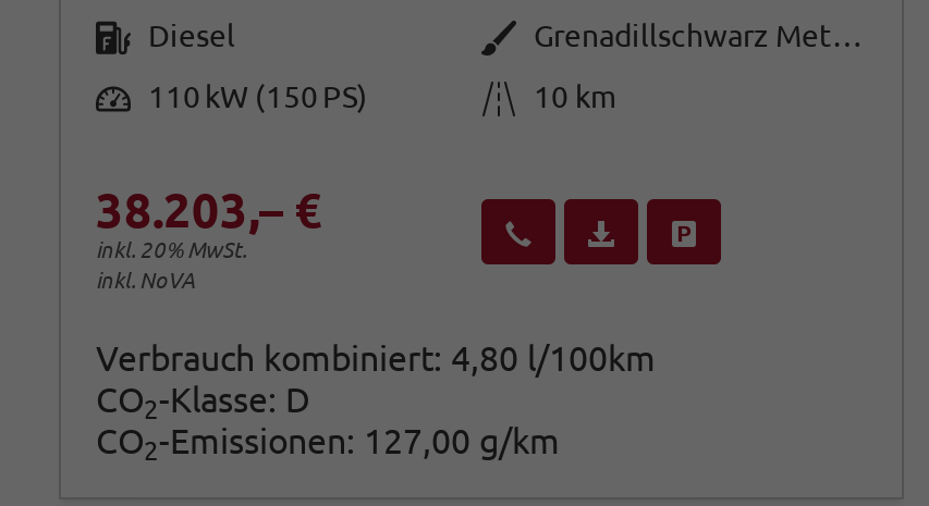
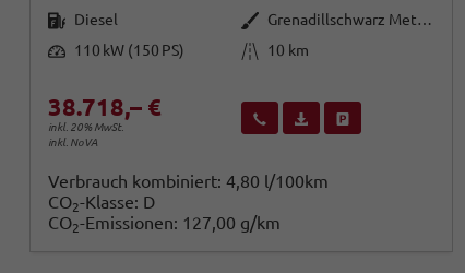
- 38.203,– €
+ 38.718,– €
